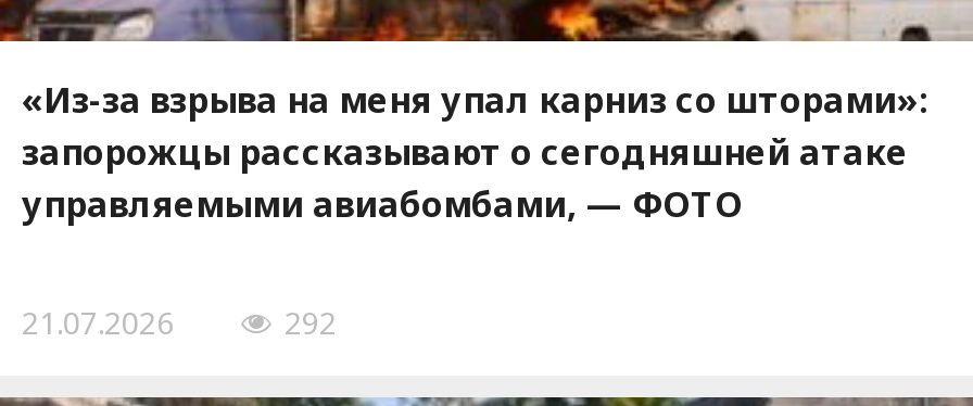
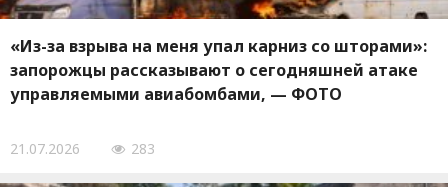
- 292
+ 283
